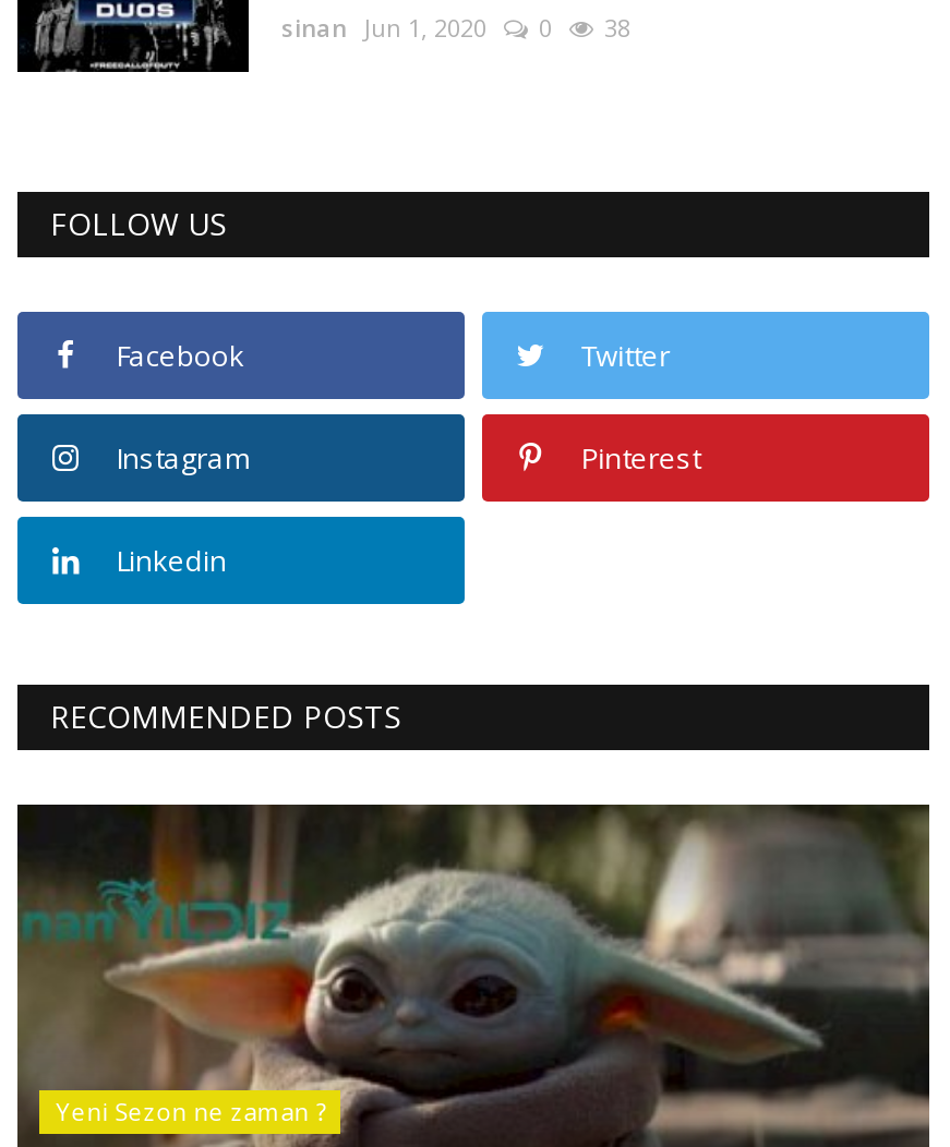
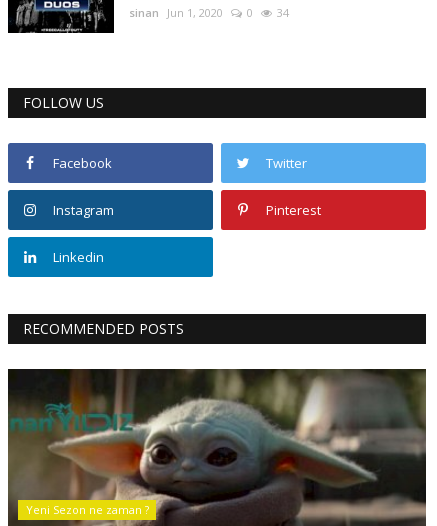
- sinan Jun 1, 2020 0 38
+ sinan Jun 1, 2020 0 34
